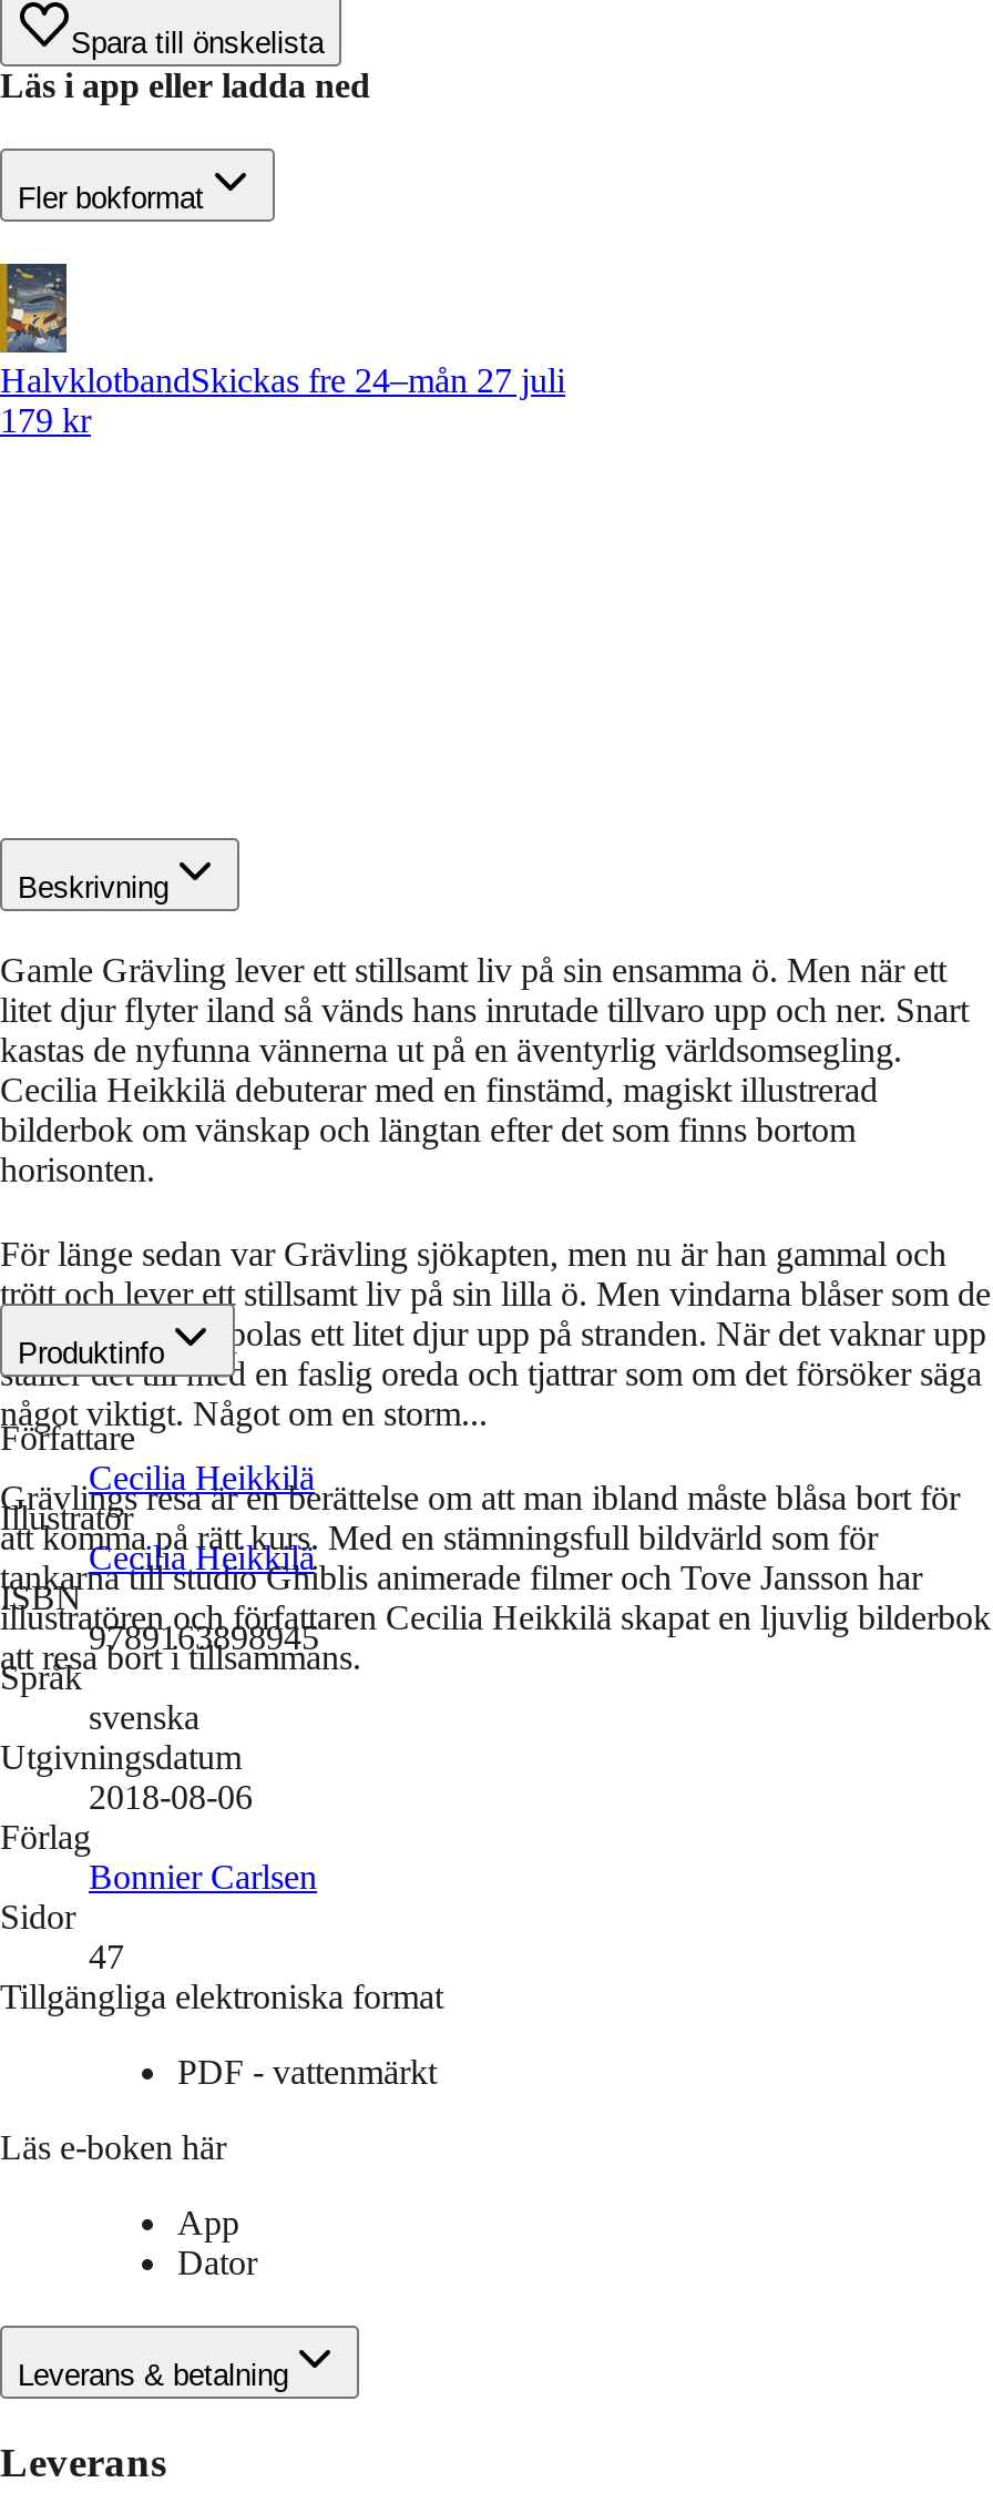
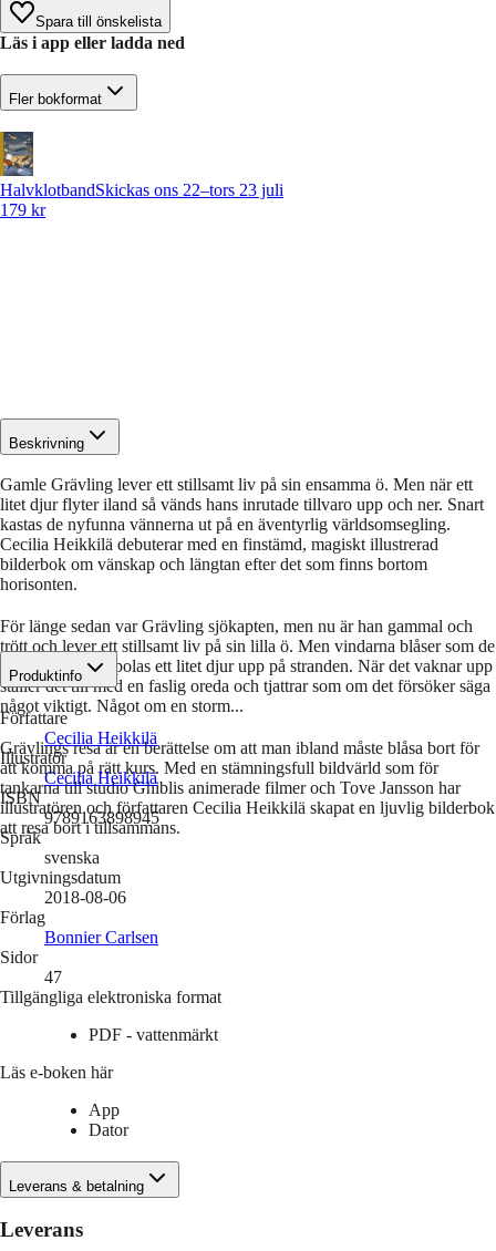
- HalvklotbandSkickas fre 24–mån 27 juli
+ HalvklotbandSkickas ons 22–tors 23 juli
